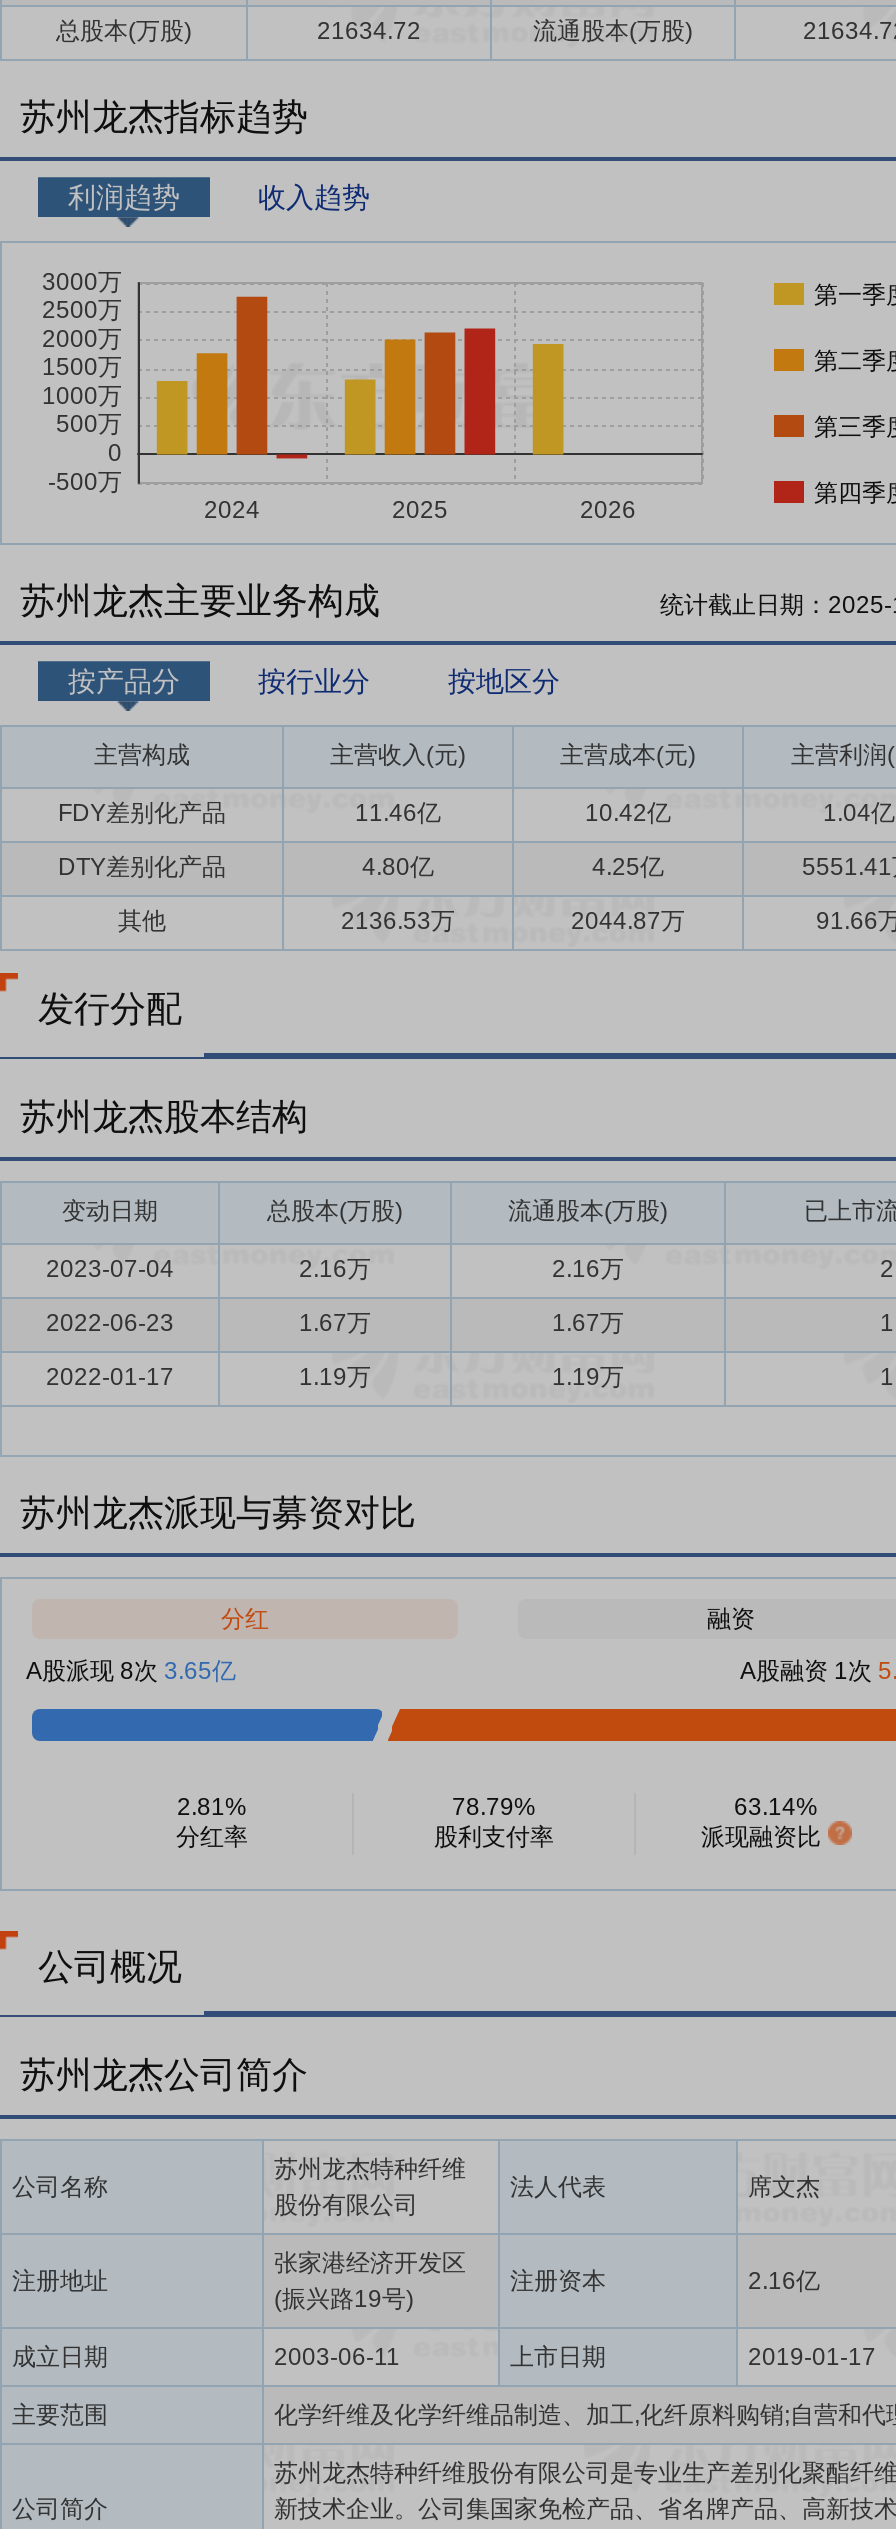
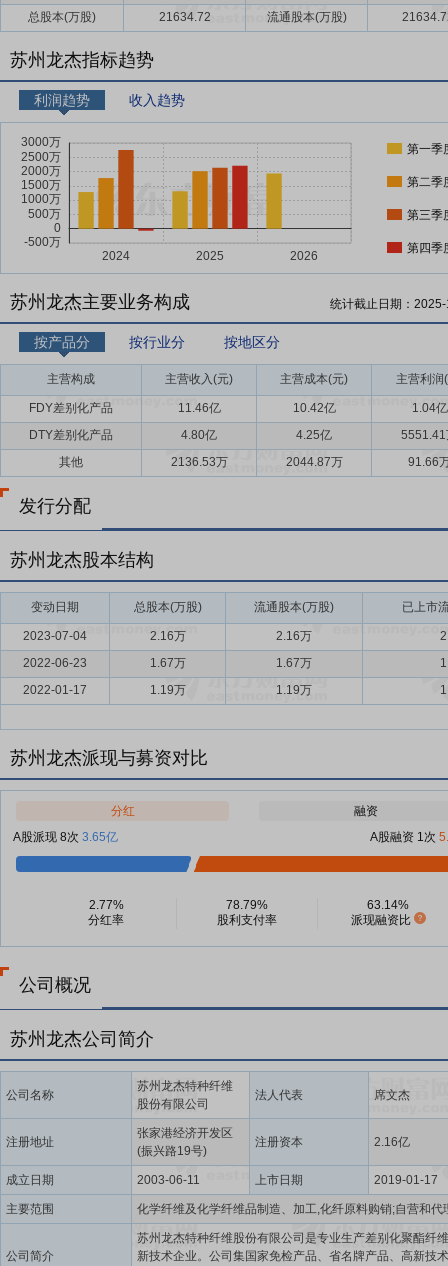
- 2.81%
+ 2.77%
